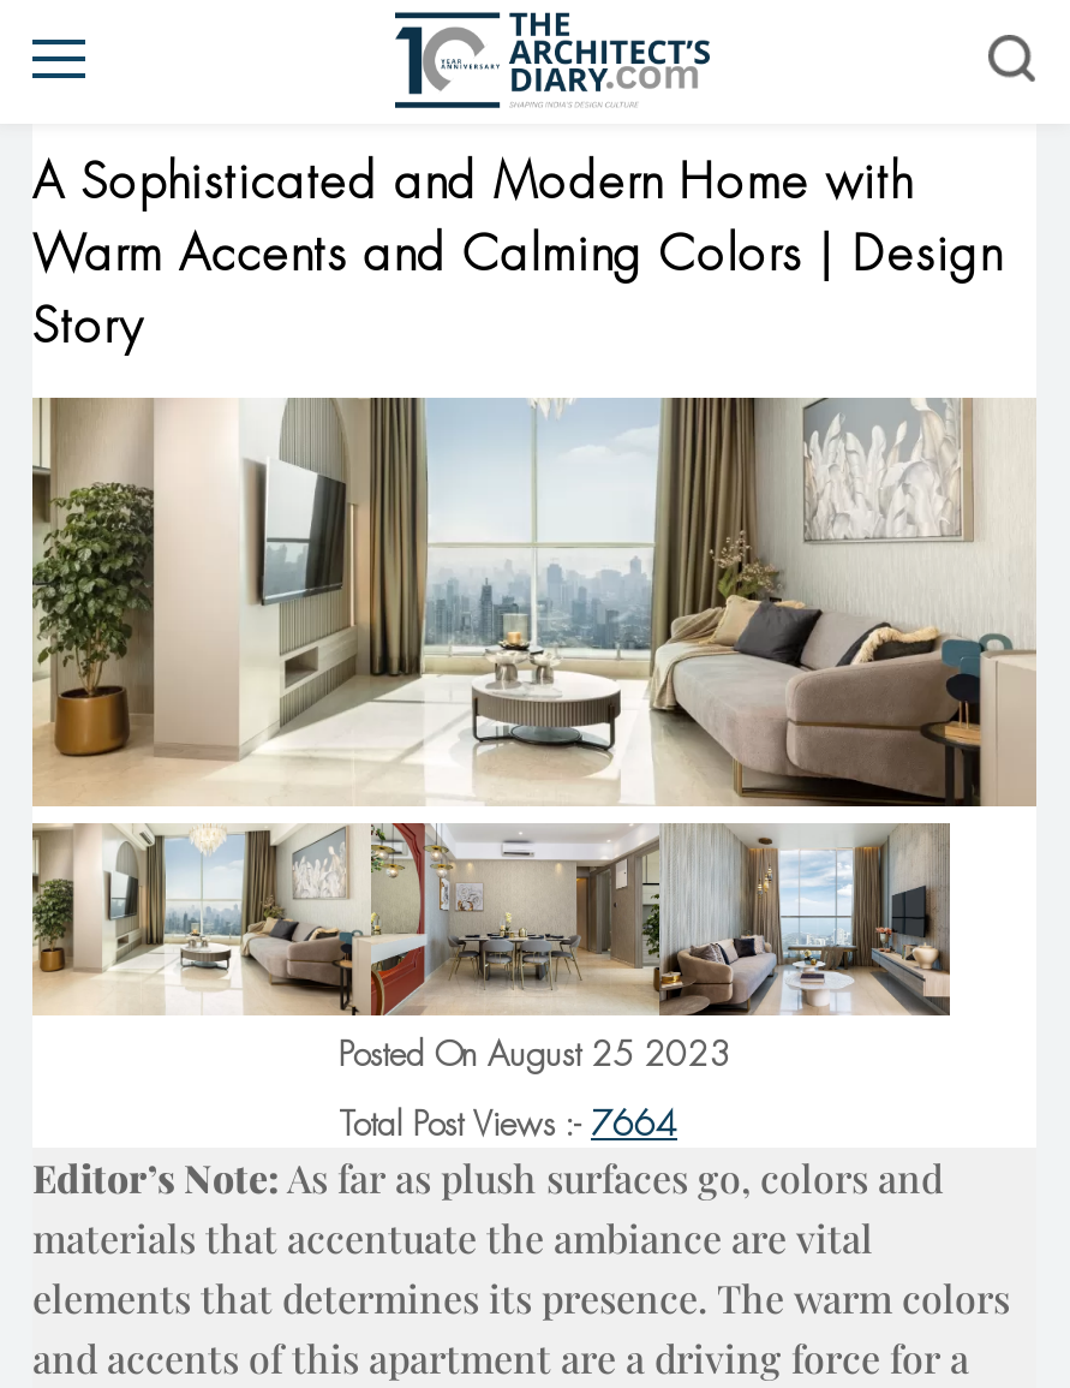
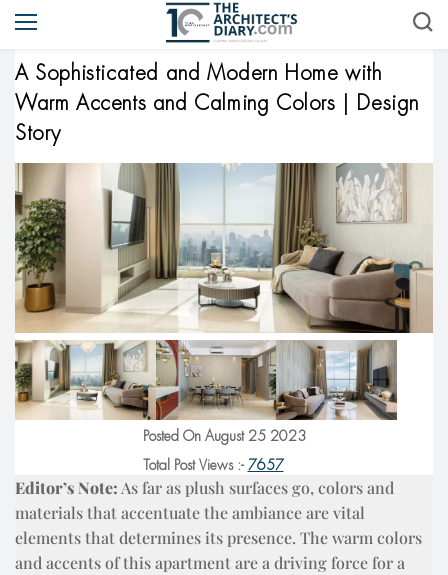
- Total Post Views :- 7664
+ Total Post Views :- 7657
